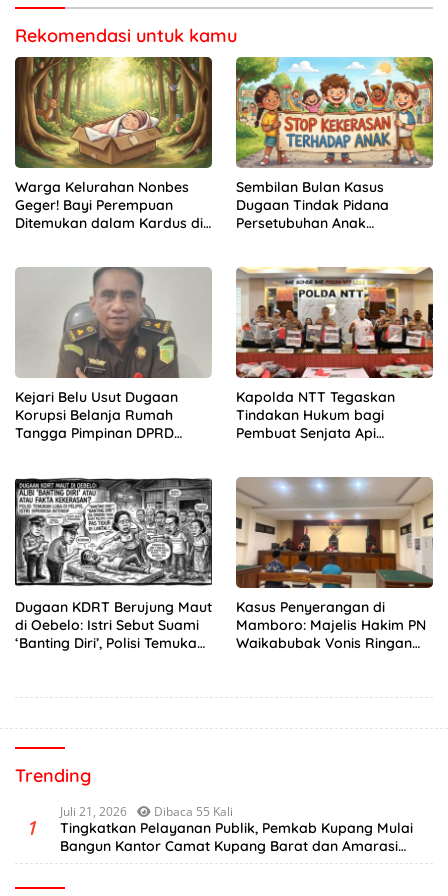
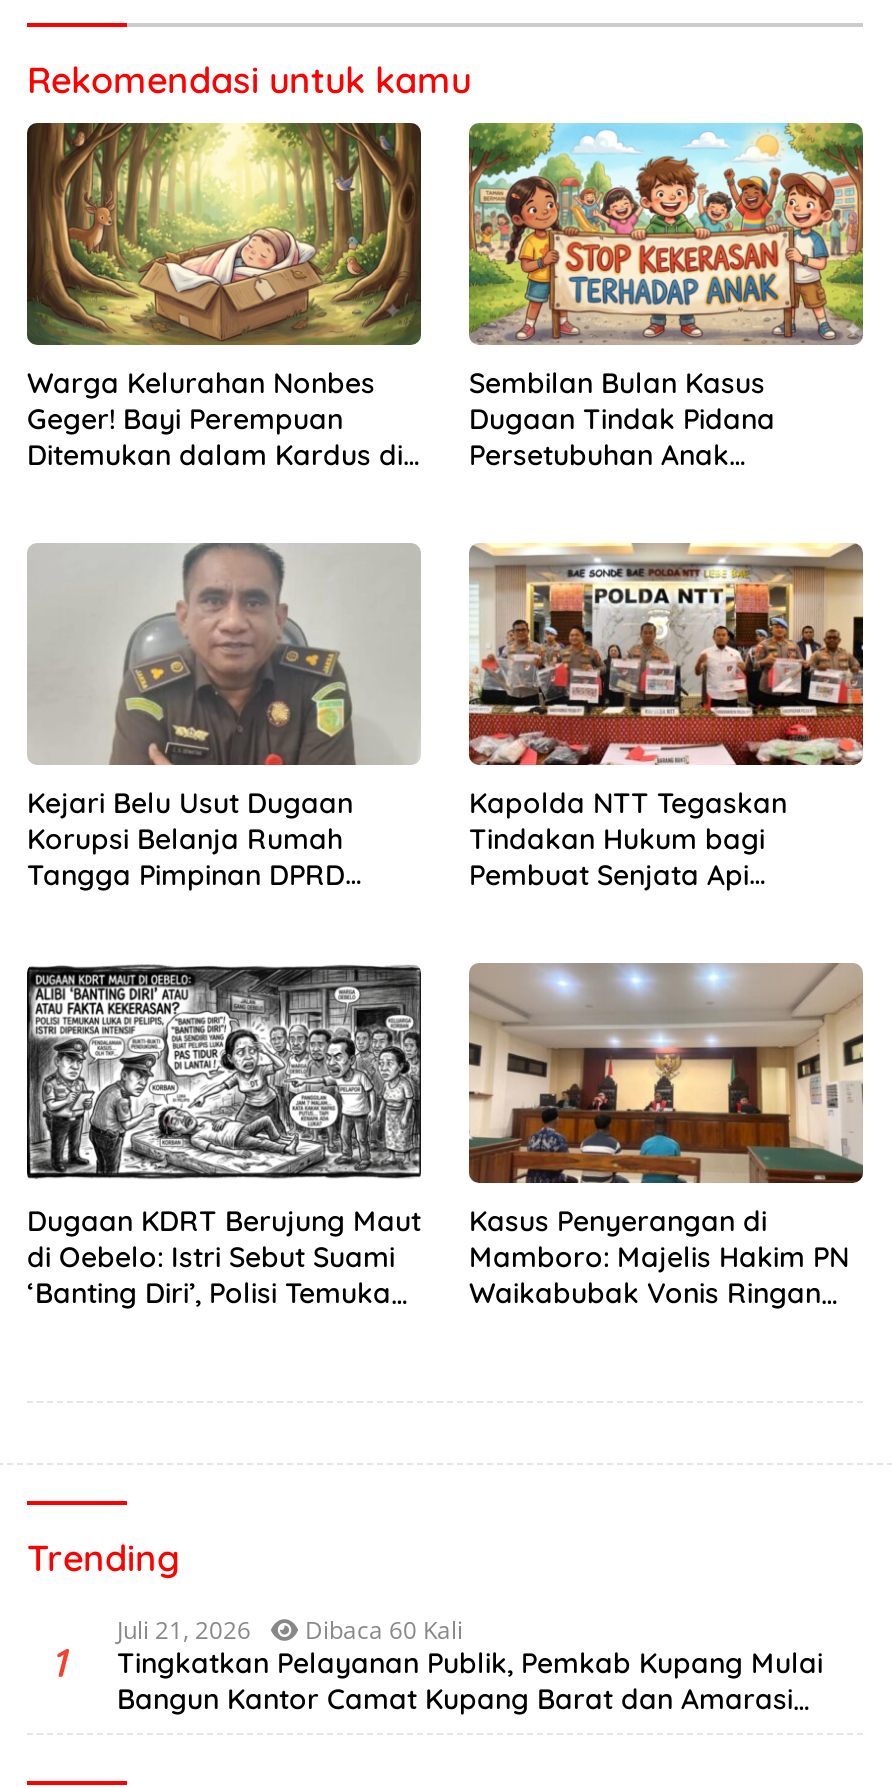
- Juli 21, 2026 Dibaca 55 Kali
+ Juli 21, 2026 Dibaca 60 Kali
